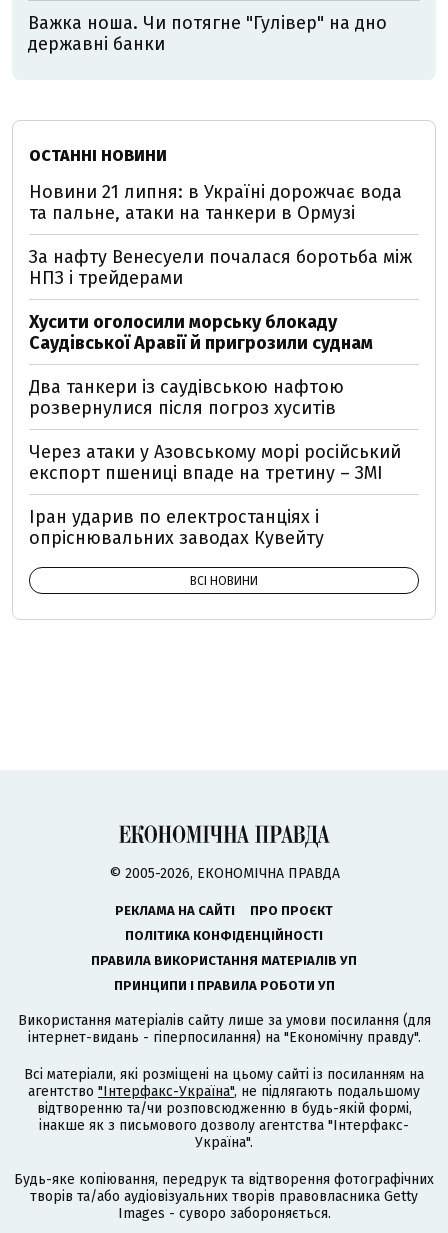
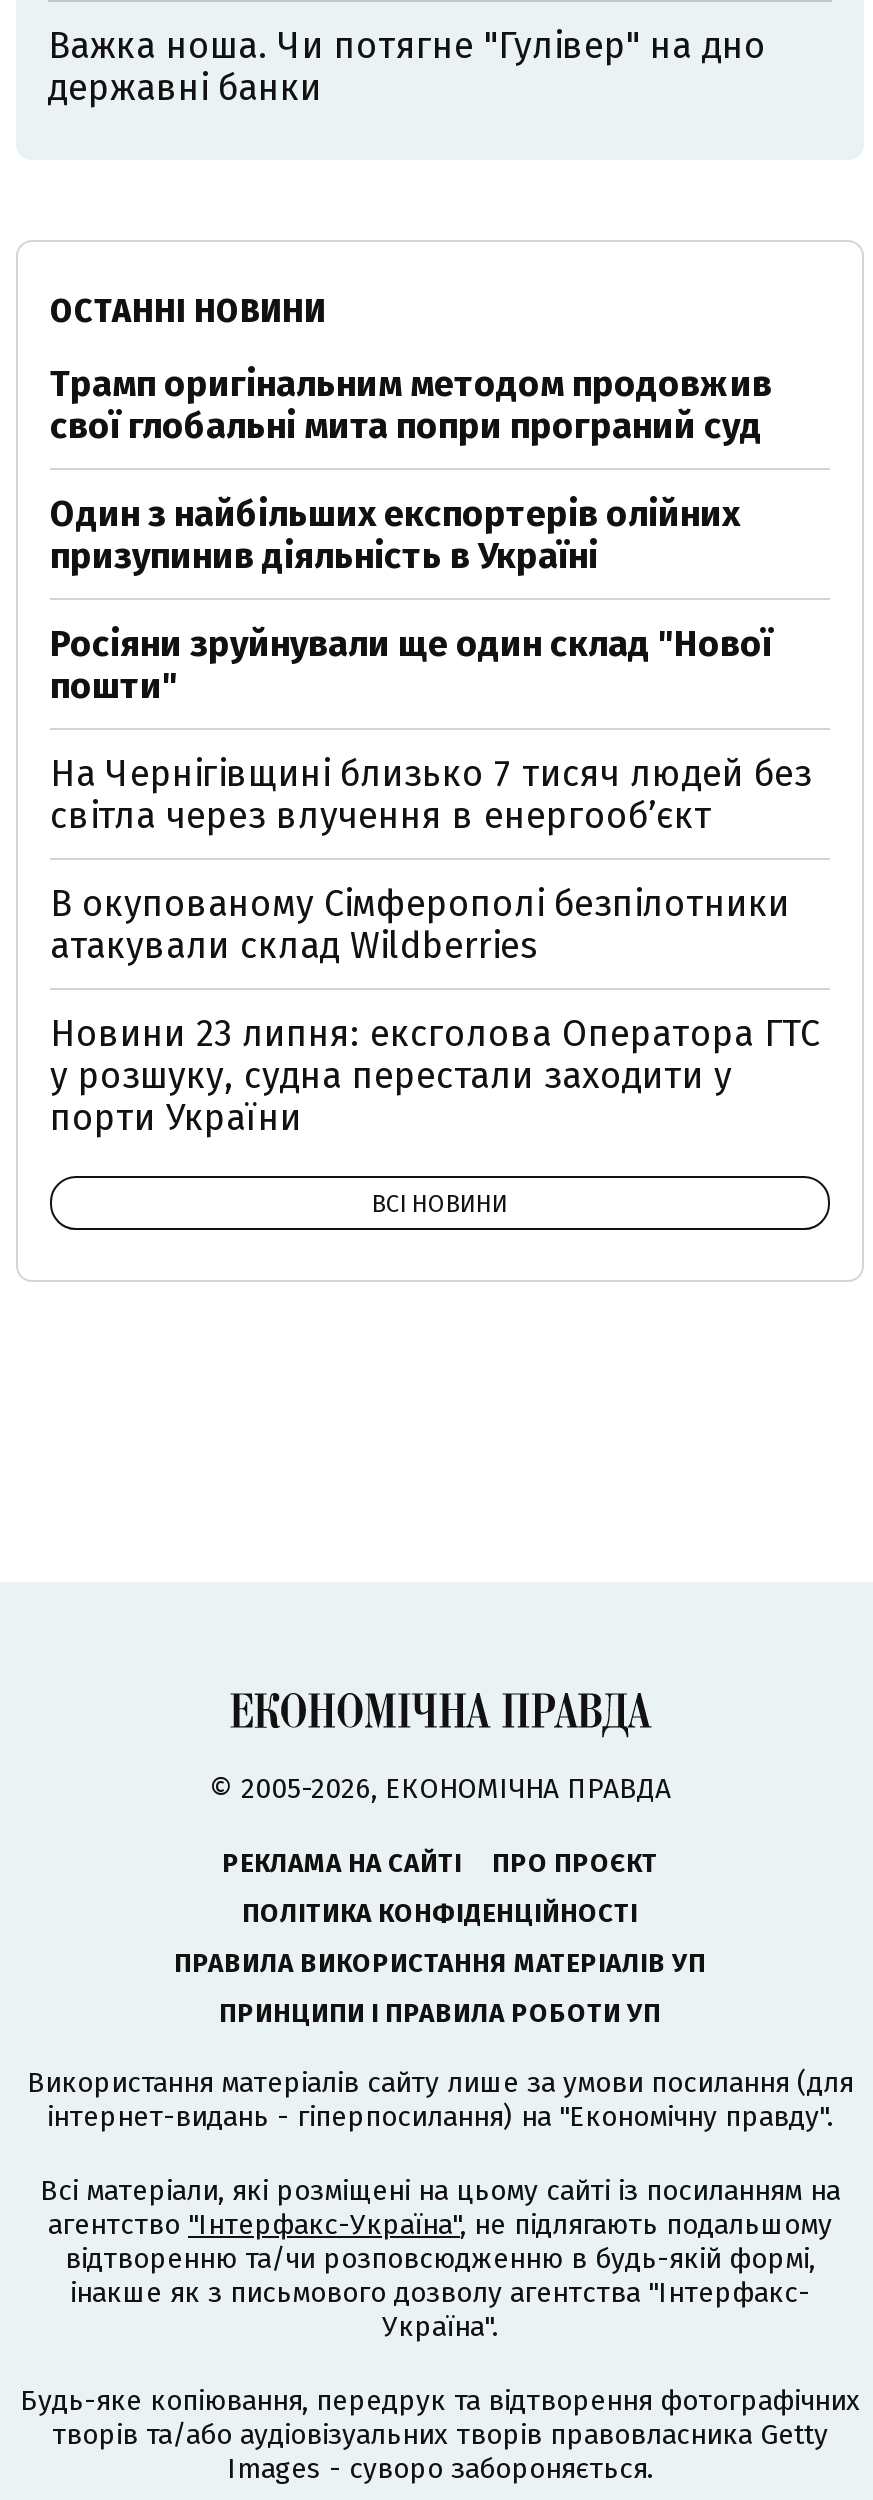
- Новини 21 липня: в Україні дорожчає вода
- та пальне, атаки на танкери в Ормузі
+ Трамп оригінальним методом продовжив
+ свої глобальні мита попри програний суд

- За нафту Венесуели почалася боротьба між
- НПЗ і трейдерами
+ Один з найбільших експортерів олійних
+ призупинив діяльність в Україні

- Хусити оголосили морську блокаду
- Саудівської Аравії й пригрозили суднам
+ Росіяни зруйнували ще один склад "Нової
+ пошти"

- Два танкери із саудівською нафтою
- розвернулися після погроз хуситів
+ На Чернігівщині близько 7 тисяч людей без
+ світла через влучення в енергообʼєкт

- Через атаки у Азовському морі російський
- експорт пшениці впаде на третину – ЗМІ
+ В окупованому Сімферополі безпілотники
+ атакували склад Wildberries

- Іран ударив по електростанціях і
- опріснювальних заводах Кувейту
+ Новини 23 липня: ексголова Оператора ГТС
+ у розшуку, судна перестали заходити у
+ порти України
